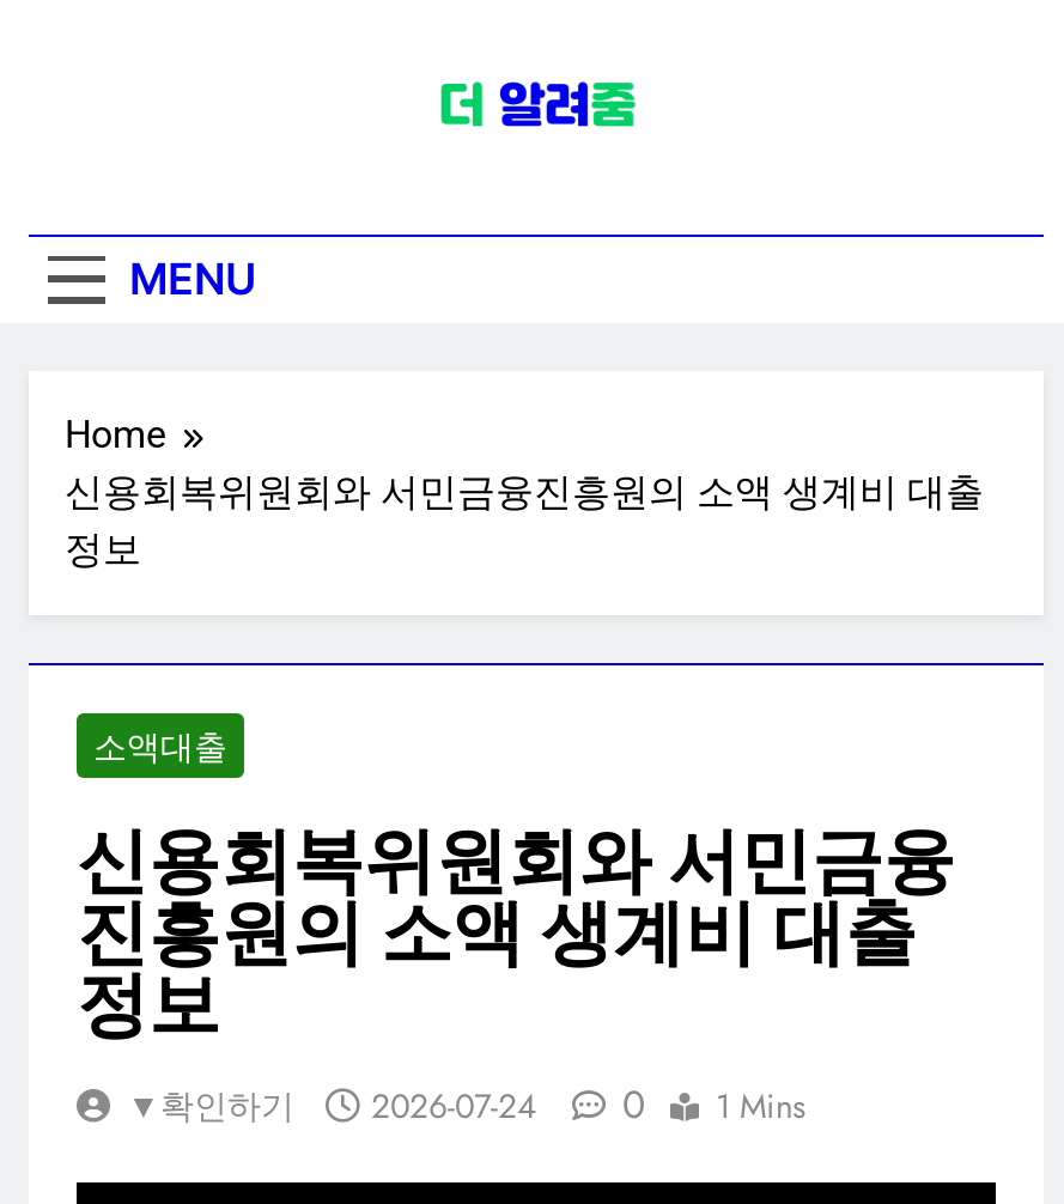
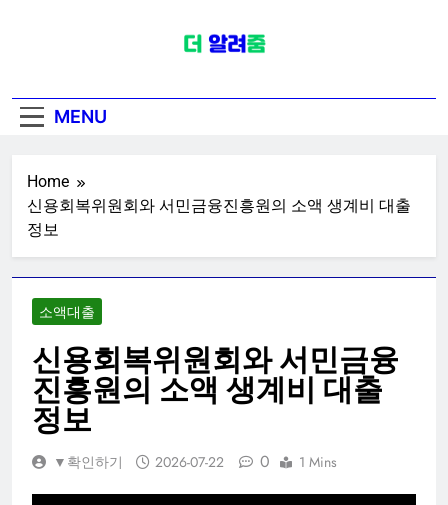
- 2026-07-24
+ 2026-07-22
